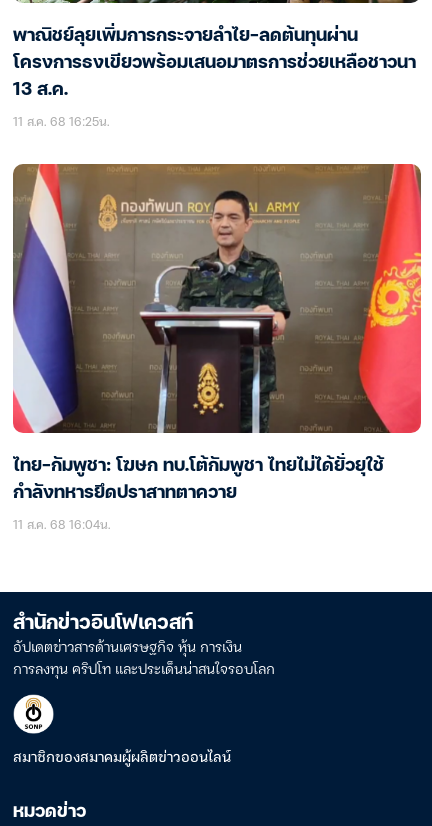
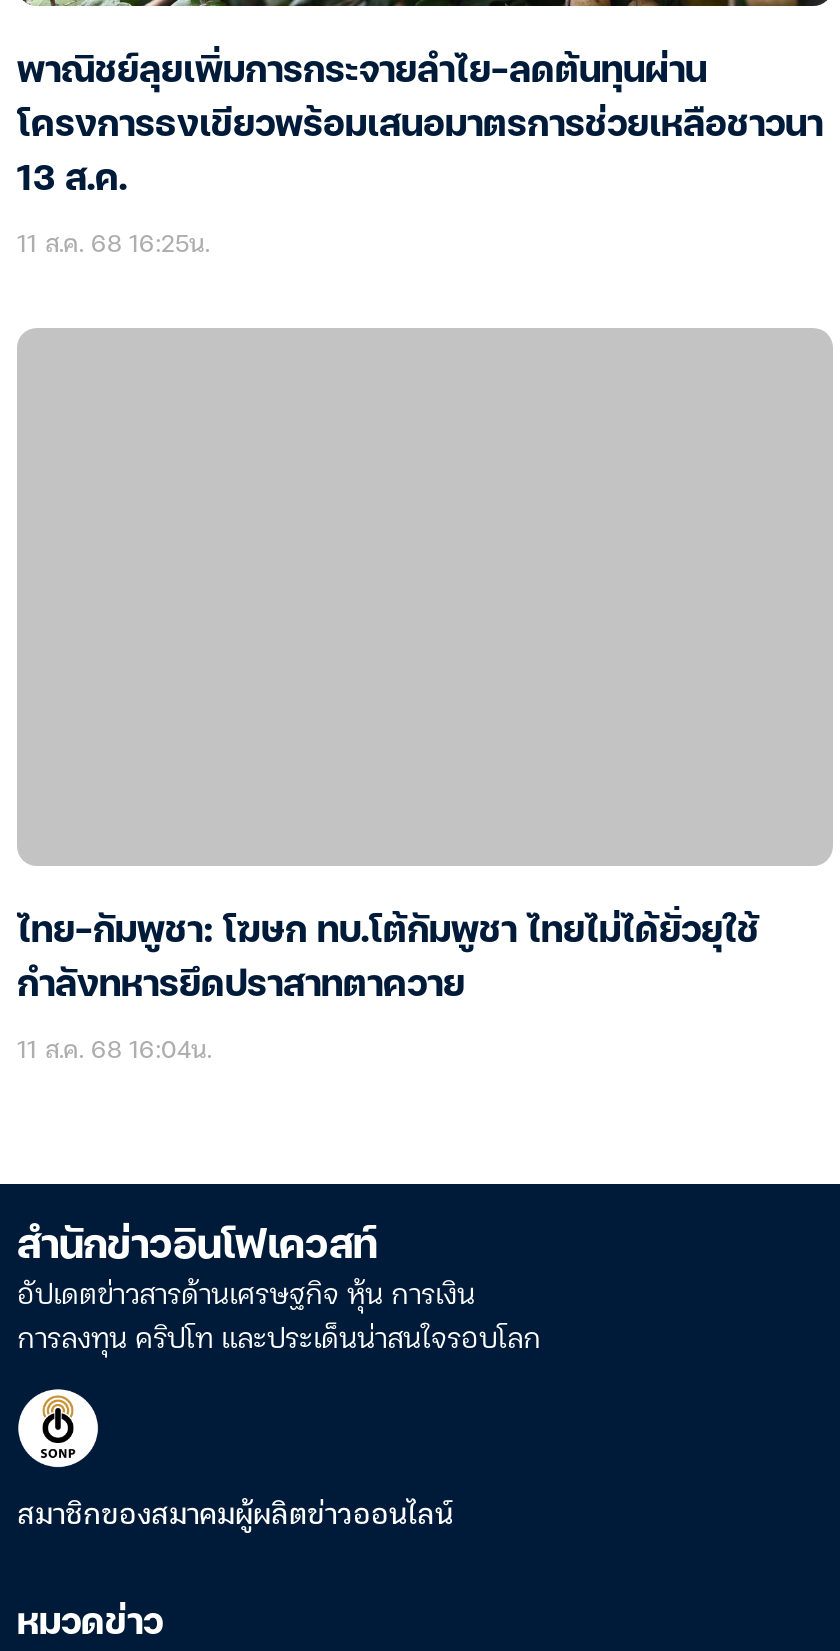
- [image]
